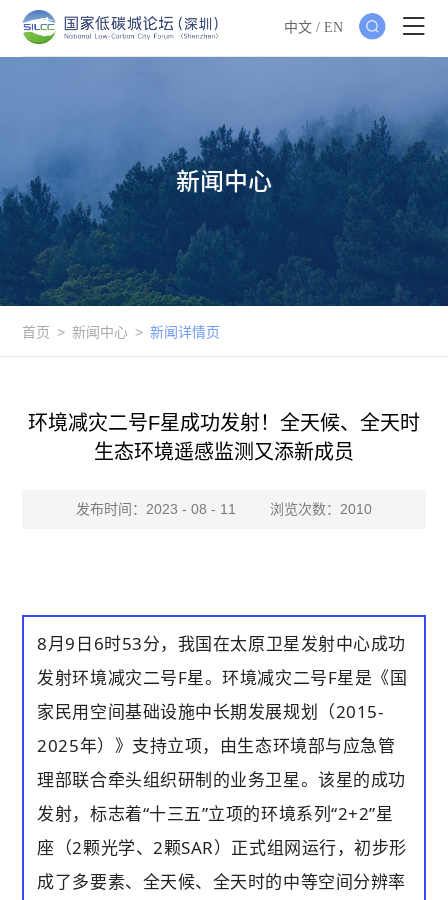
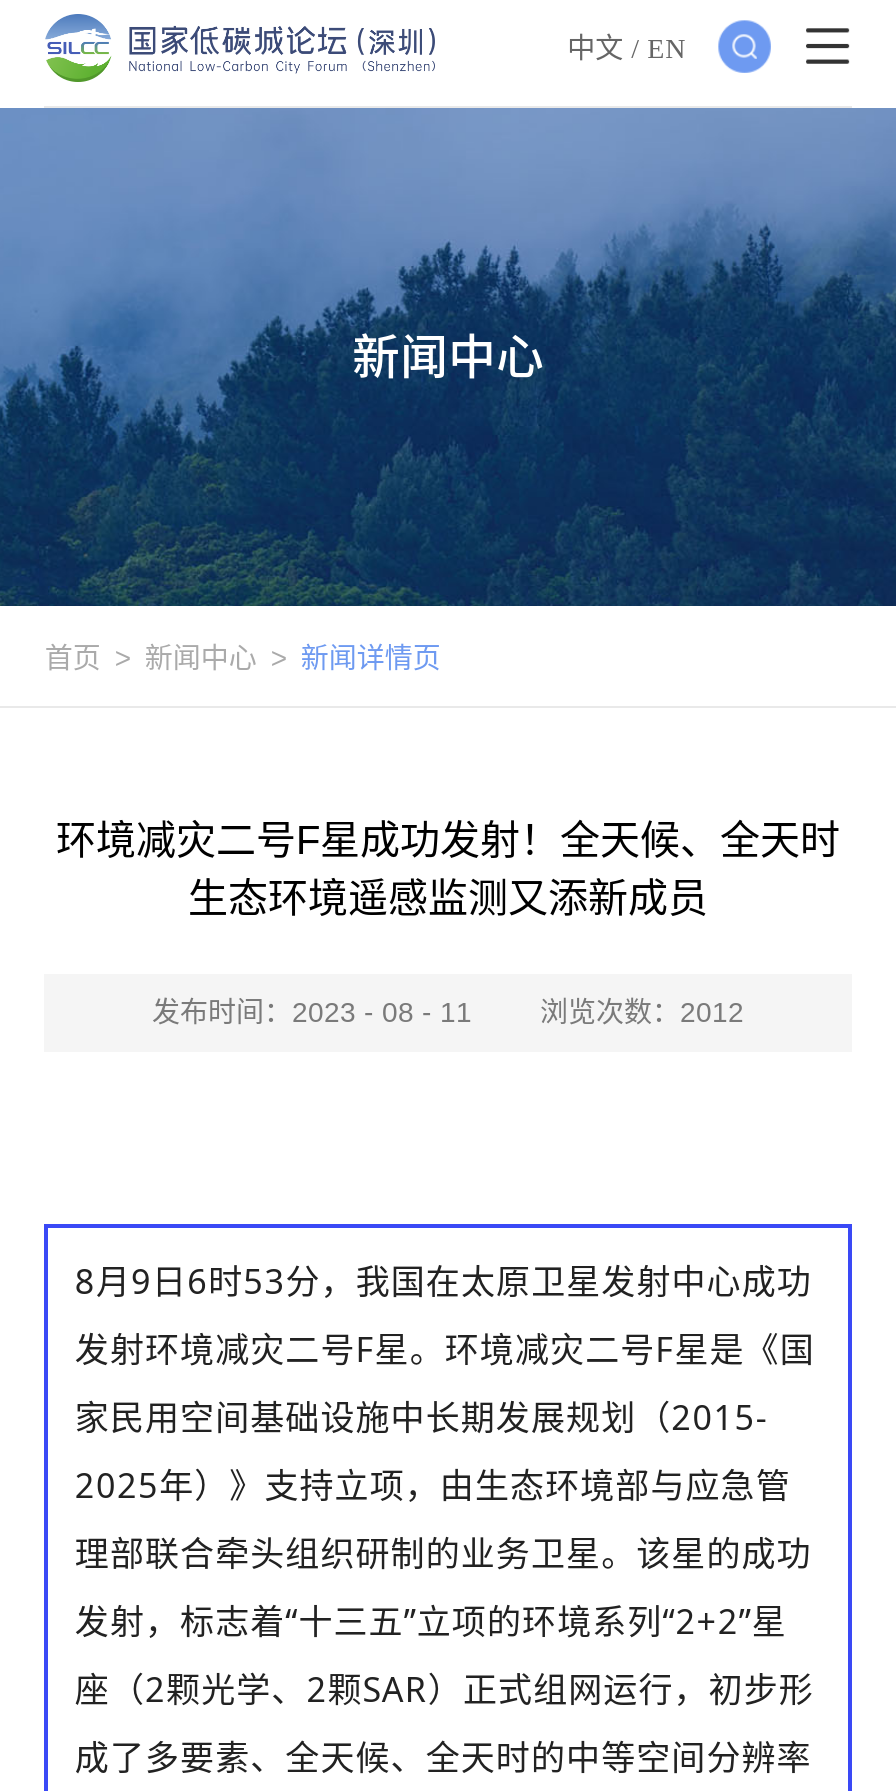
- 浏览次数：2010
+ 浏览次数：2012
